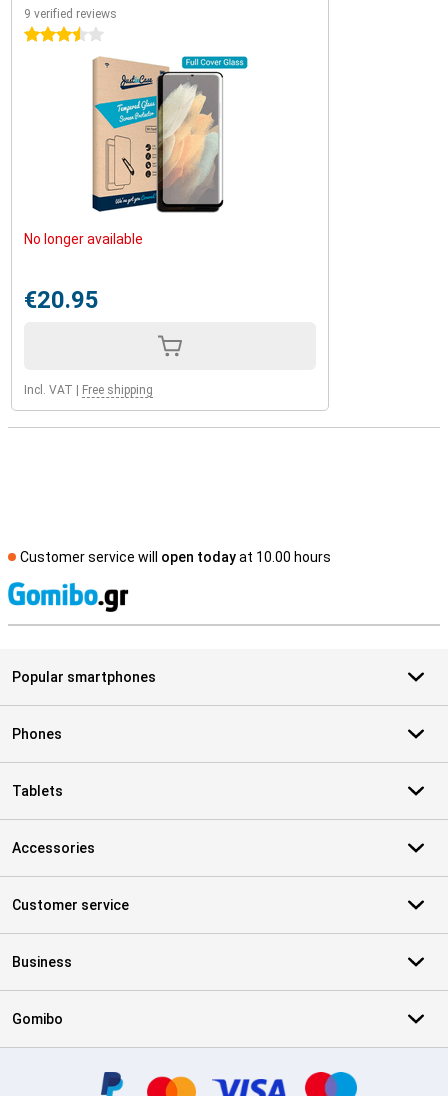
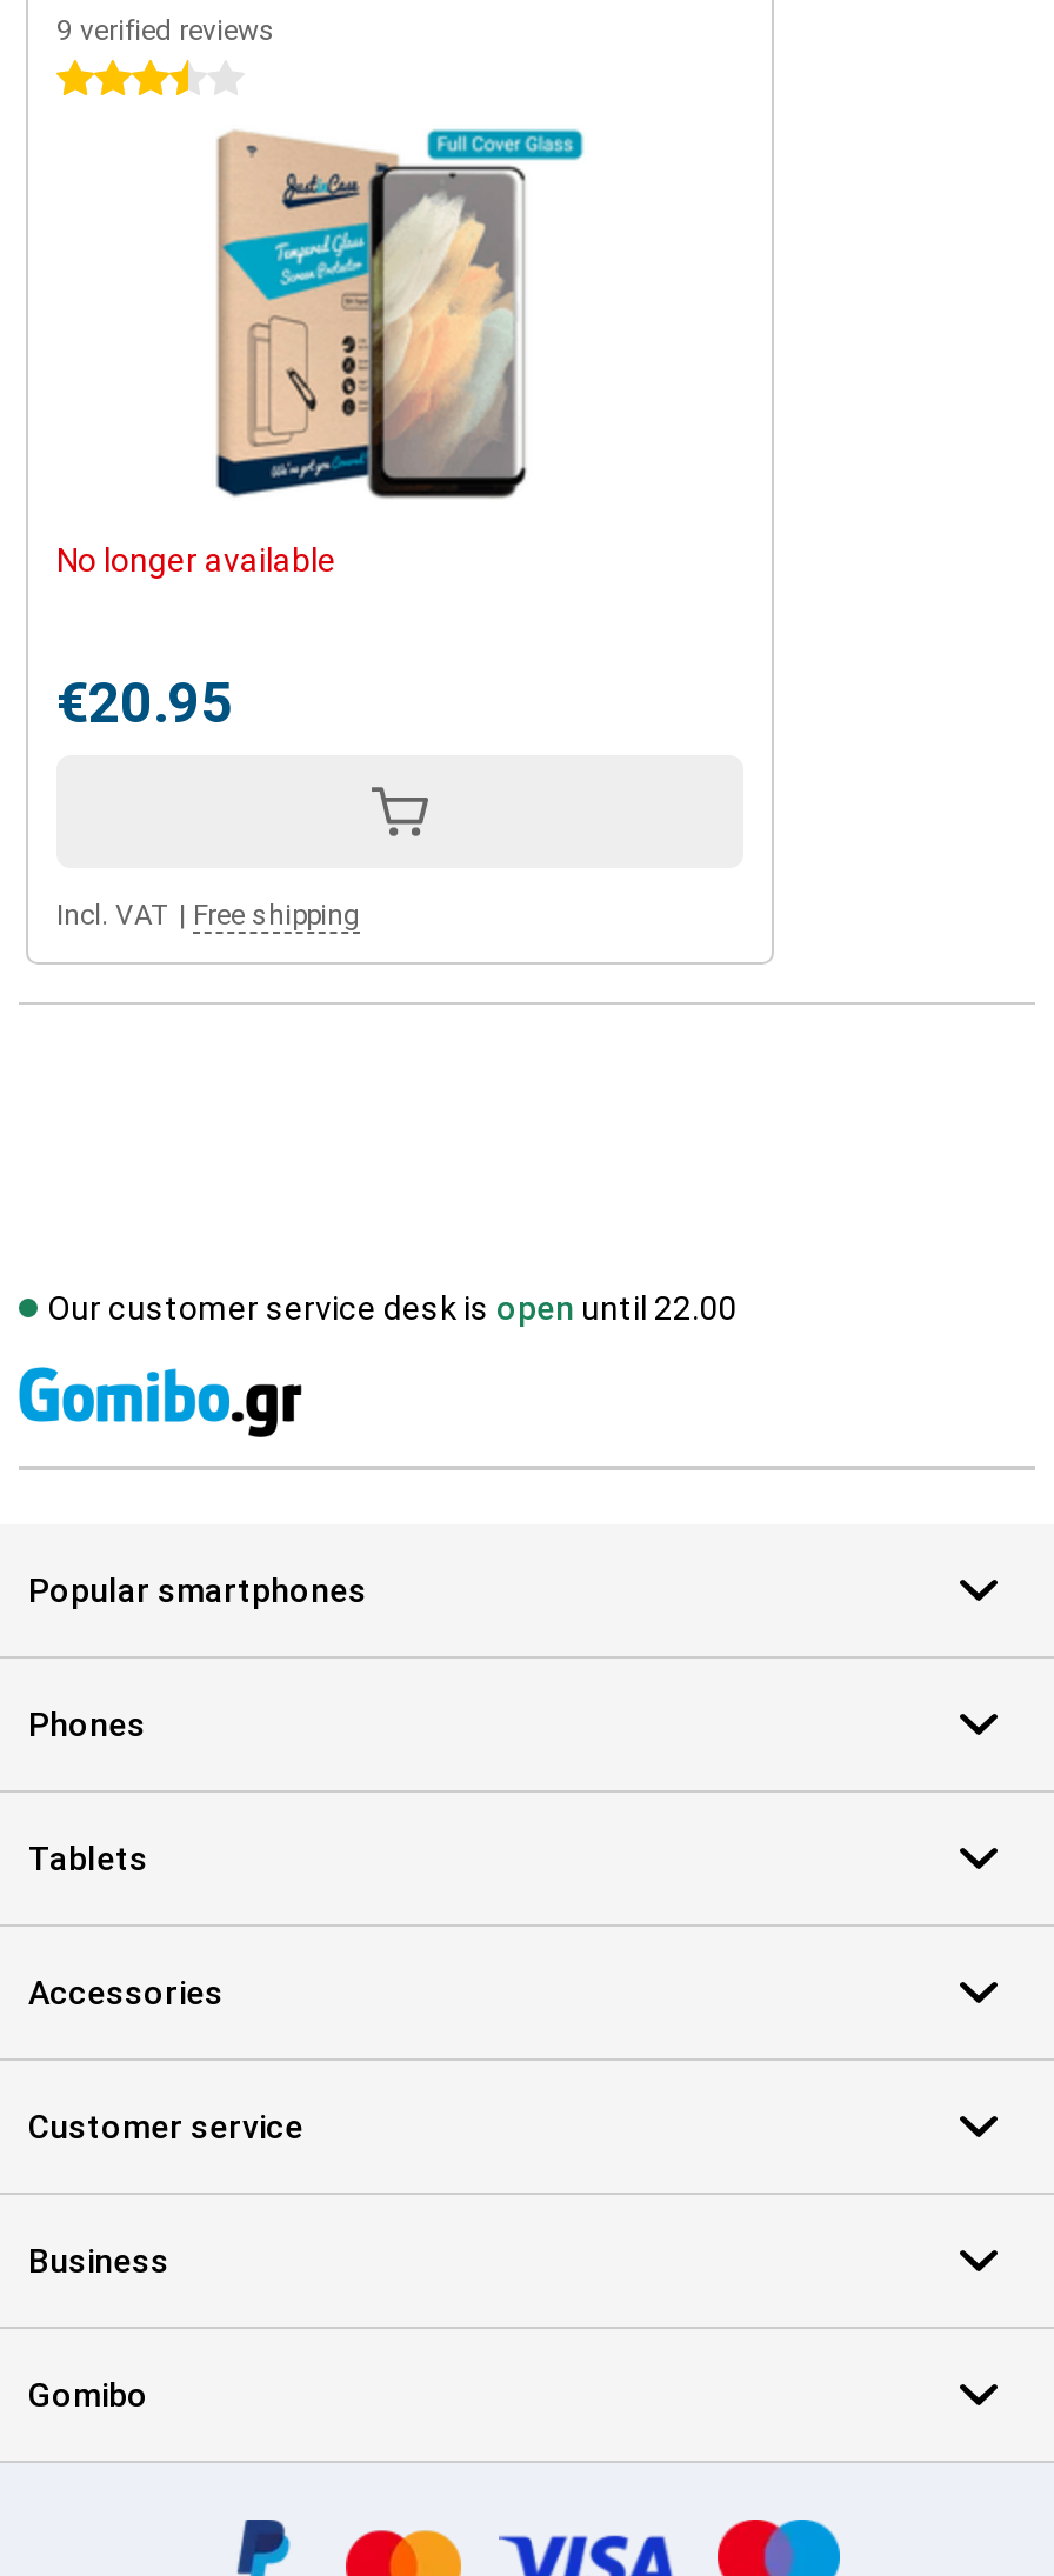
- Customer service will open today at 10.00 hours
+ Our customer service desk is open until 22.00
